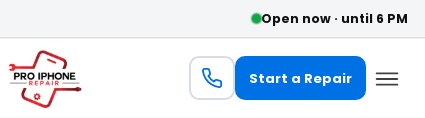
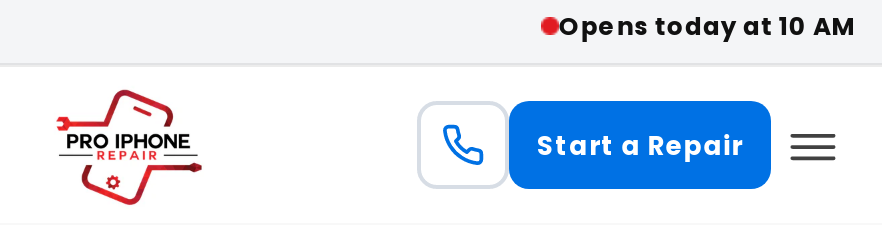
- Open now · until 6 PM
+ Opens today at 10 AM
